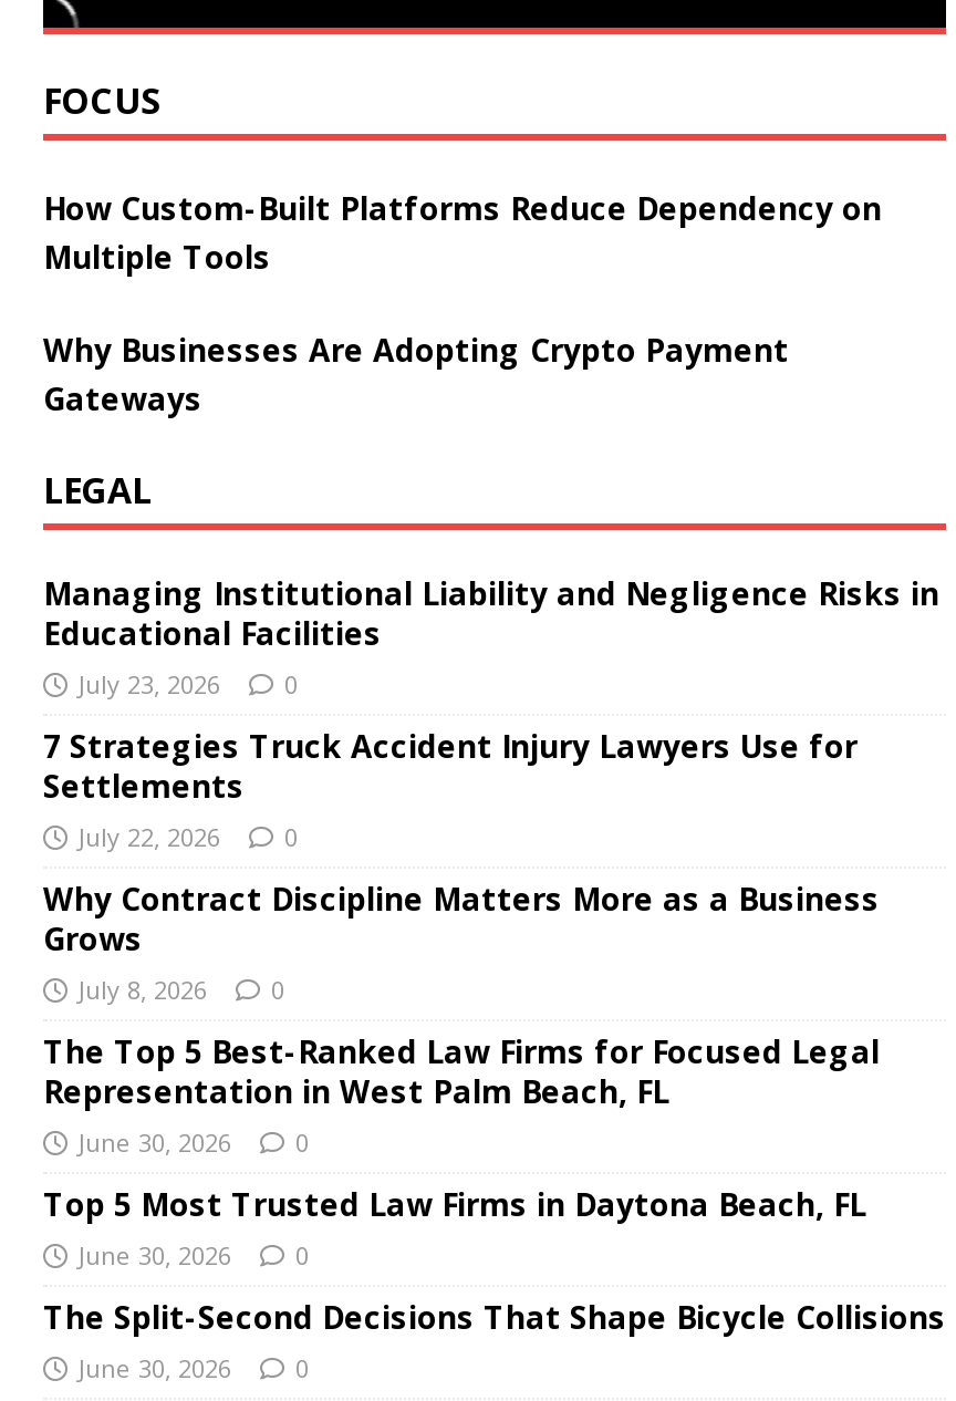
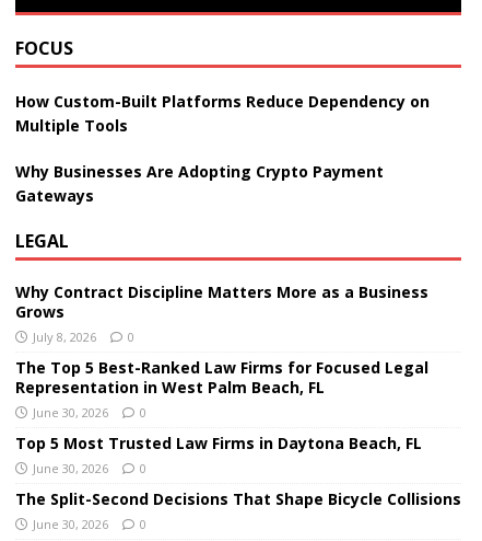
- Managing Institutional Liability and Negligence Risks in
- Educational Facilities
- July 23, 2026
- 0
- 7 Strategies Truck Accident Injury Lawyers Use for
- Settlements
- July 22, 2026
- 0
